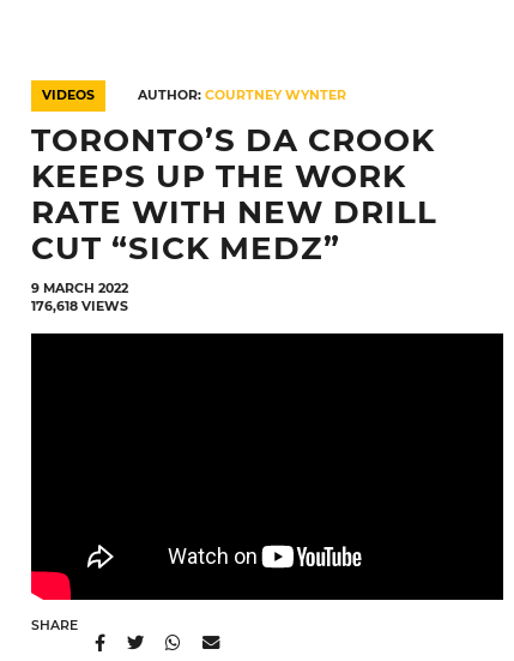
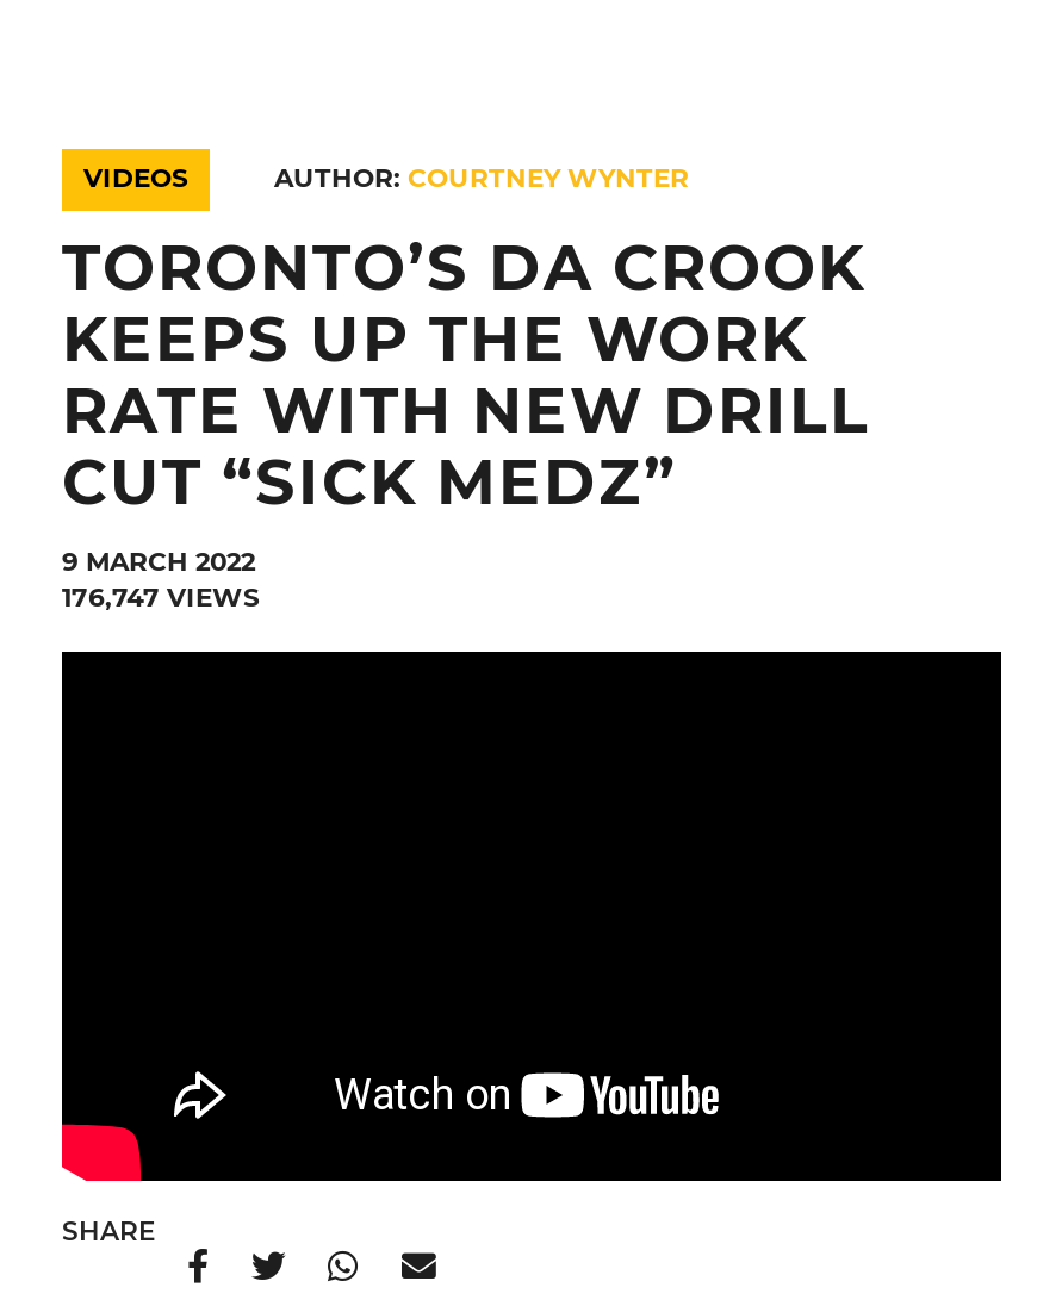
- 176,618 VIEWS
+ 176,747 VIEWS
